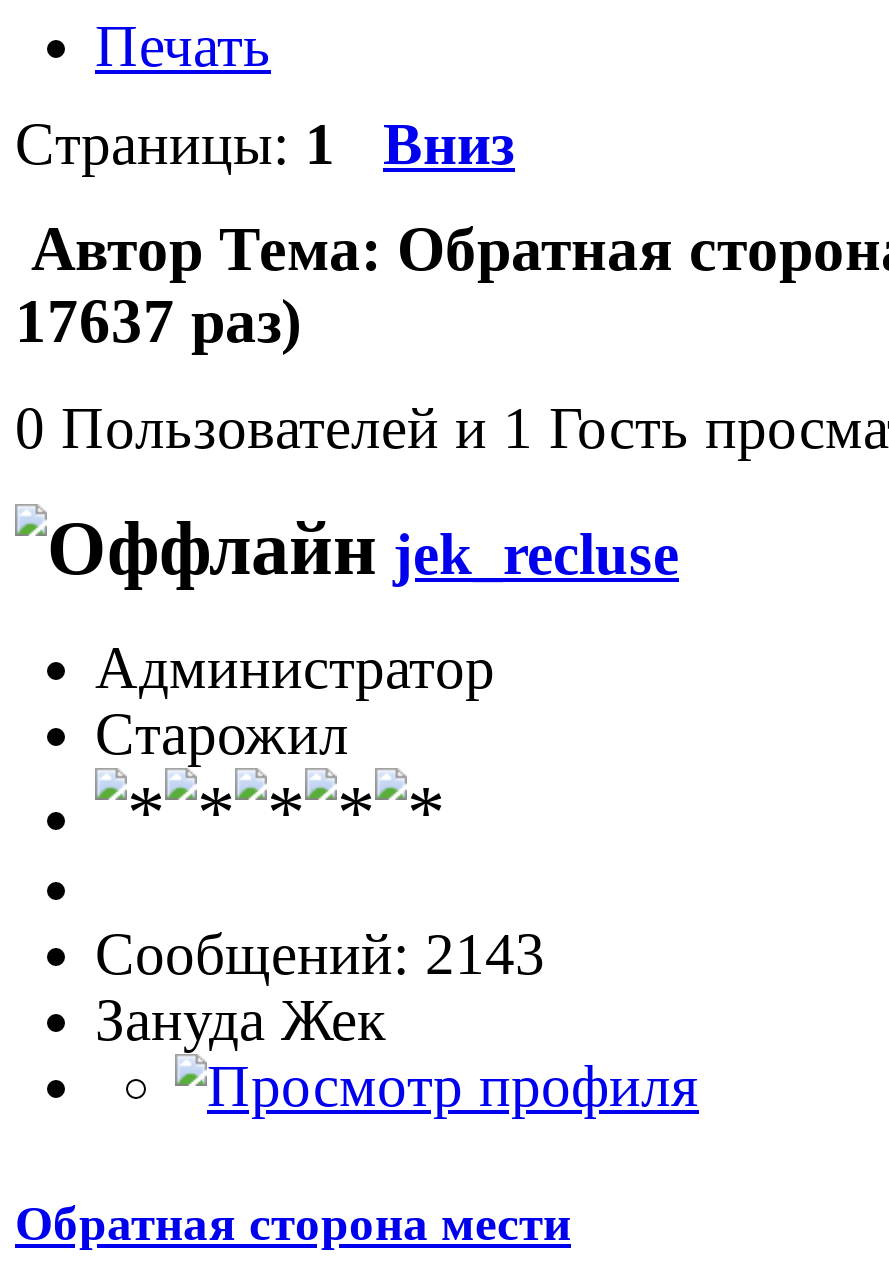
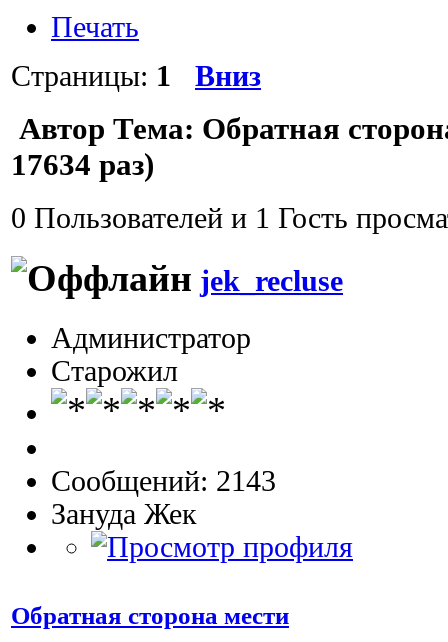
- 17637 раз)
+ 17634 раз)
